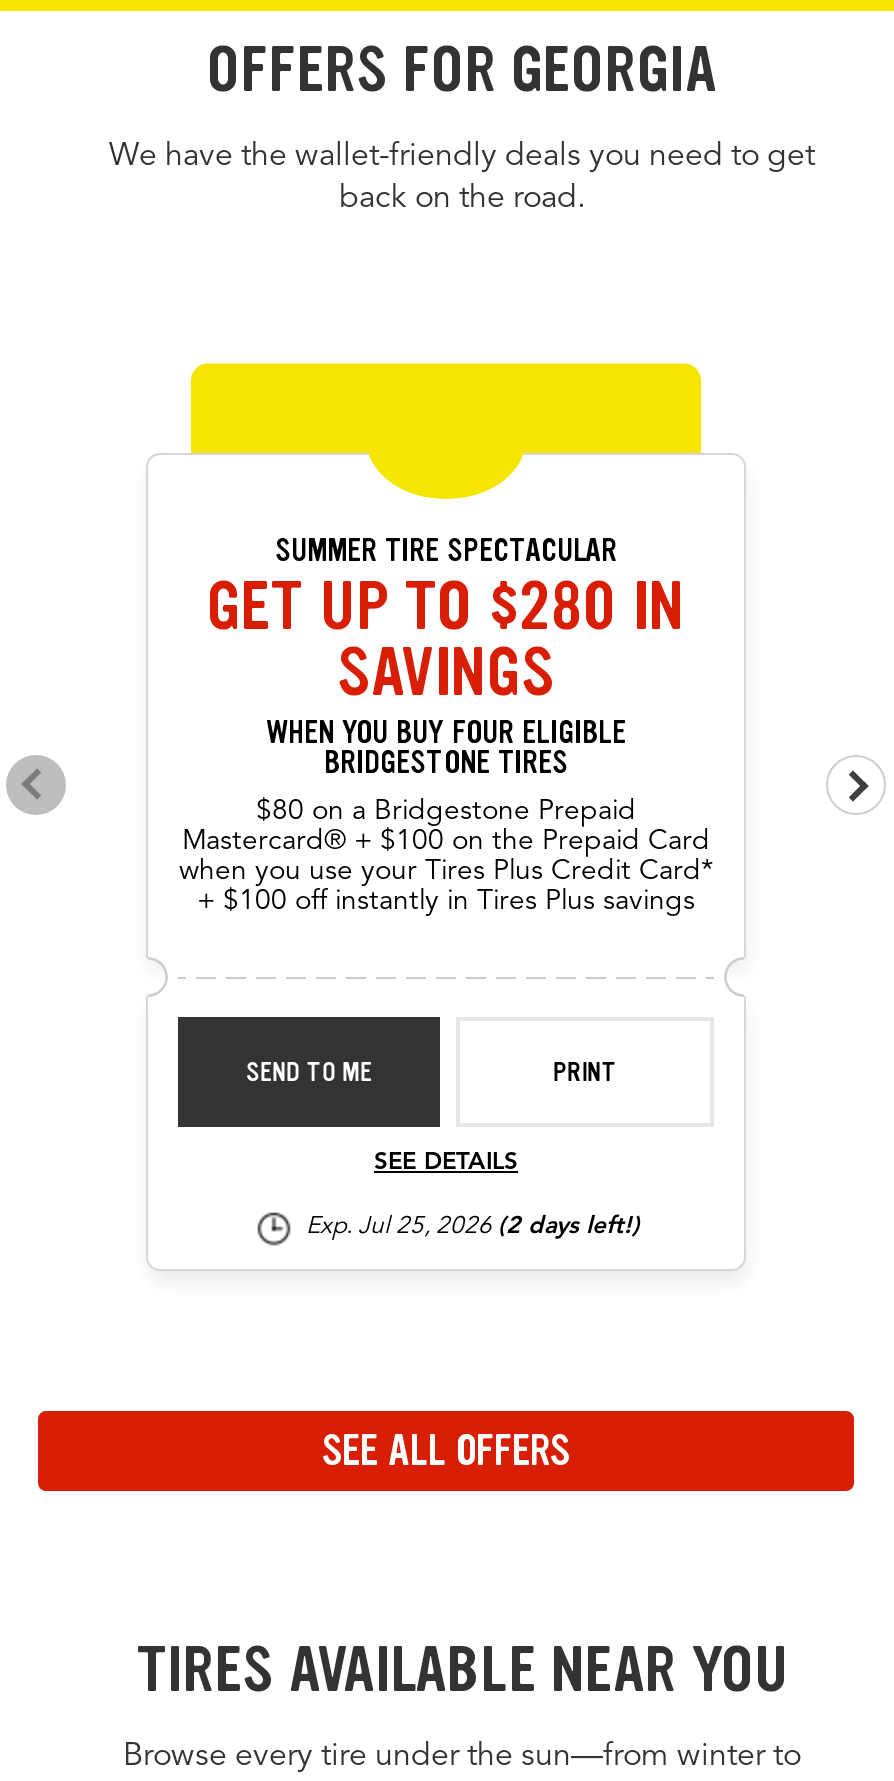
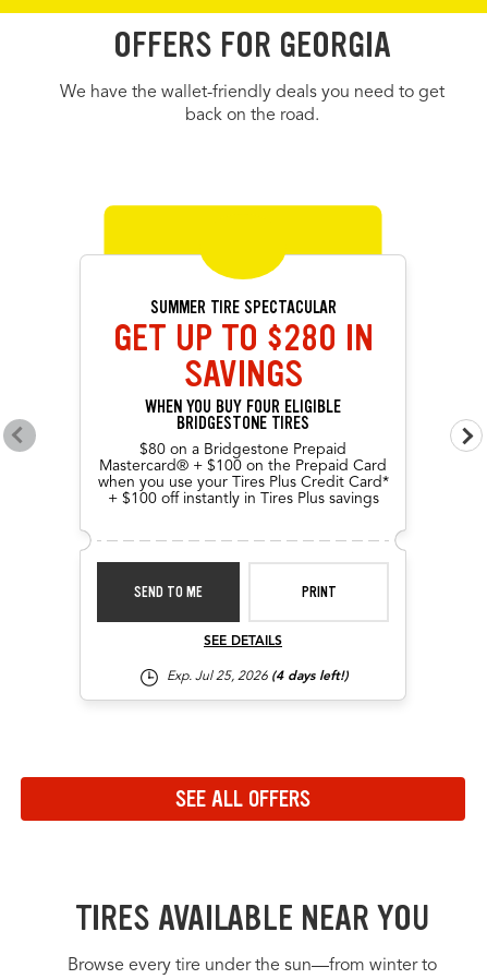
- Exp. Jul 25, 2026 (2 days left!)
+ Exp. Jul 25, 2026 (4 days left!)
